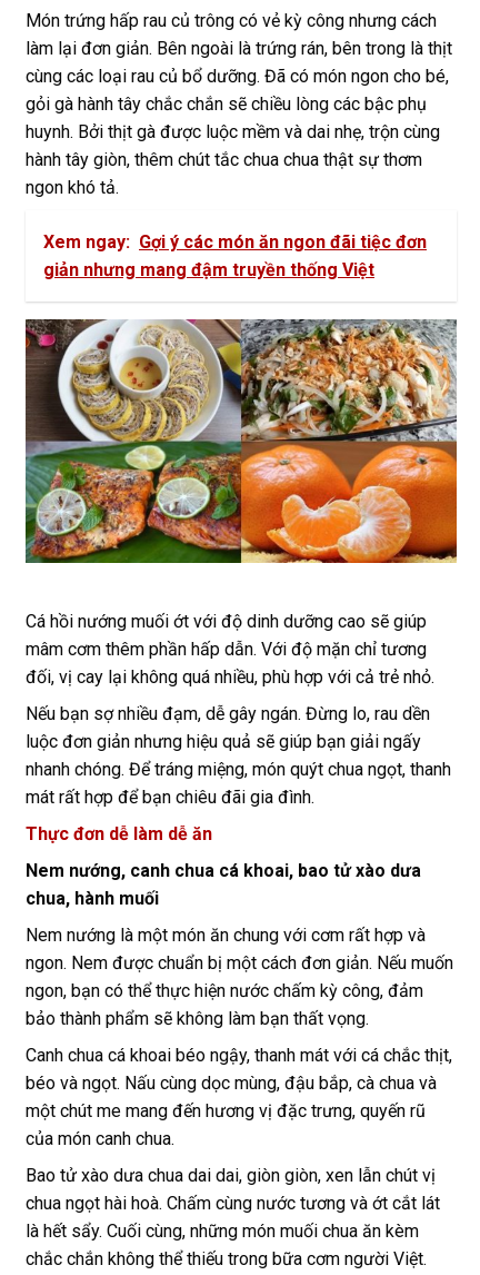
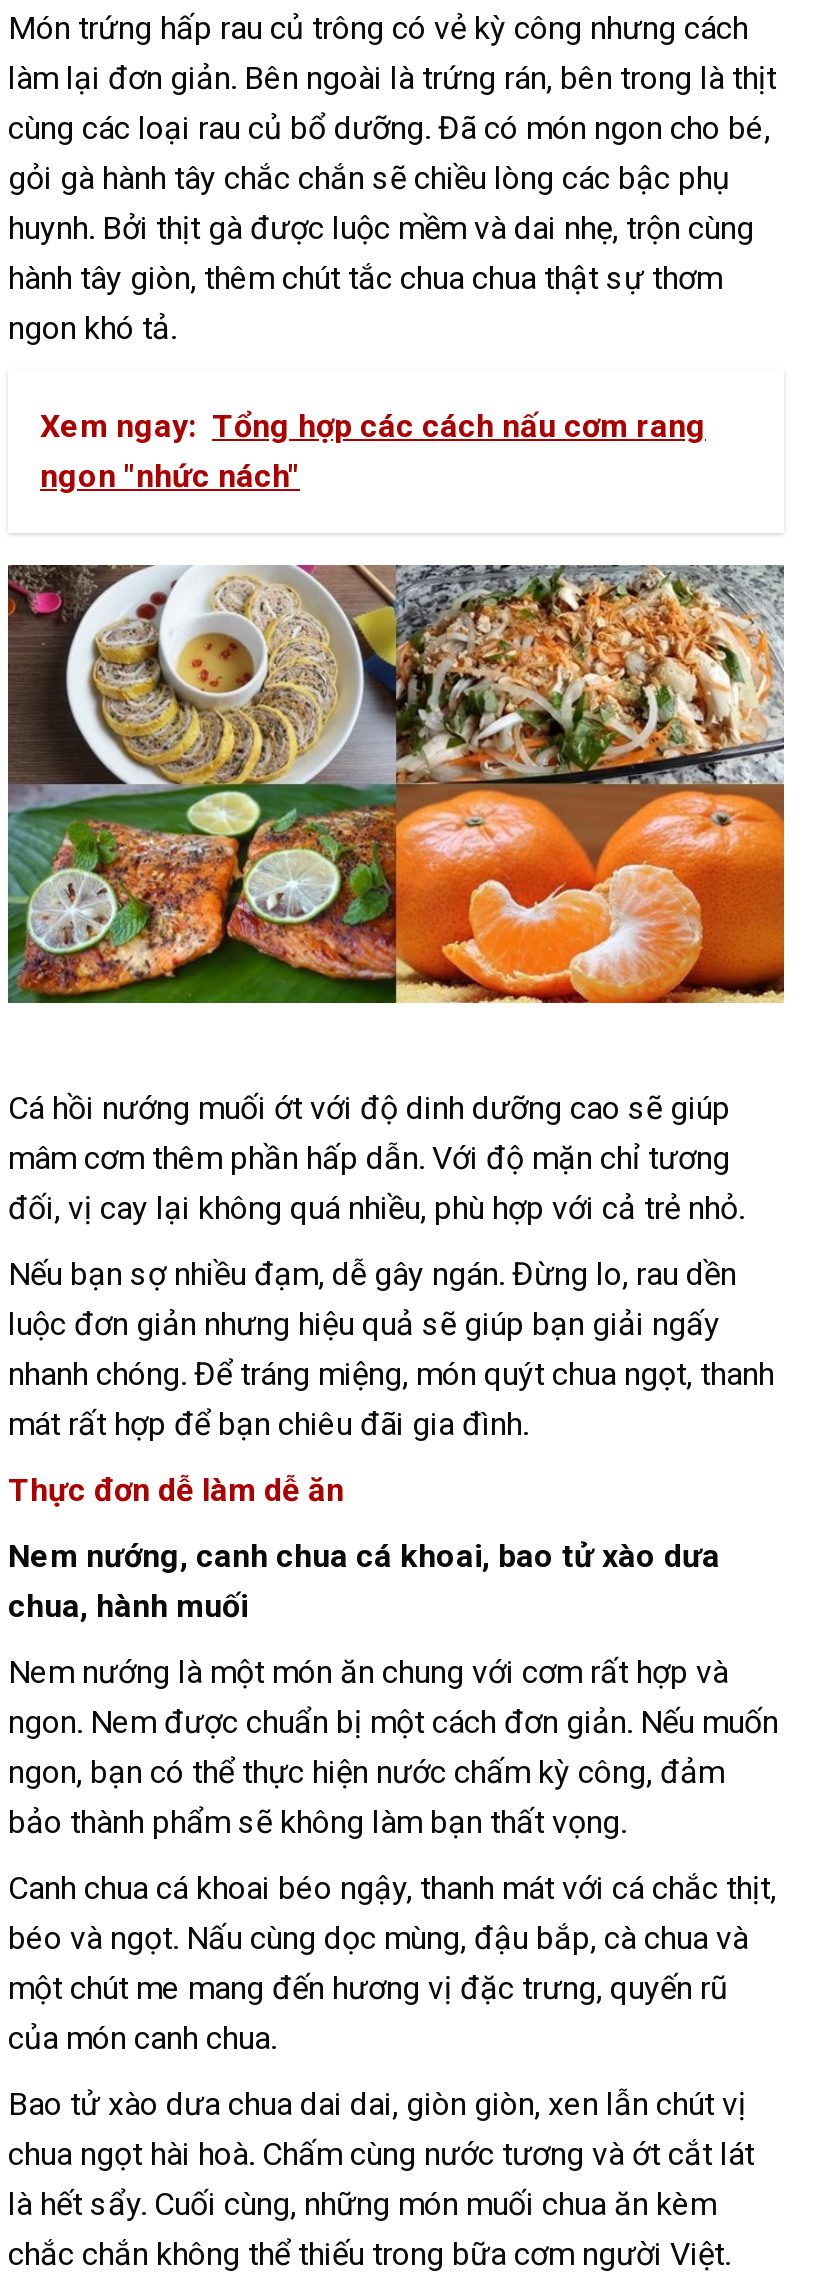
- Xem ngay: Gợi ý các món ăn ngon đãi tiệc đơn
- giản nhưng mang đậm truyền thống Việt
+ Xem ngay: Tổng hợp các cách nấu cơm rang
+ ngon "nhức nách"
